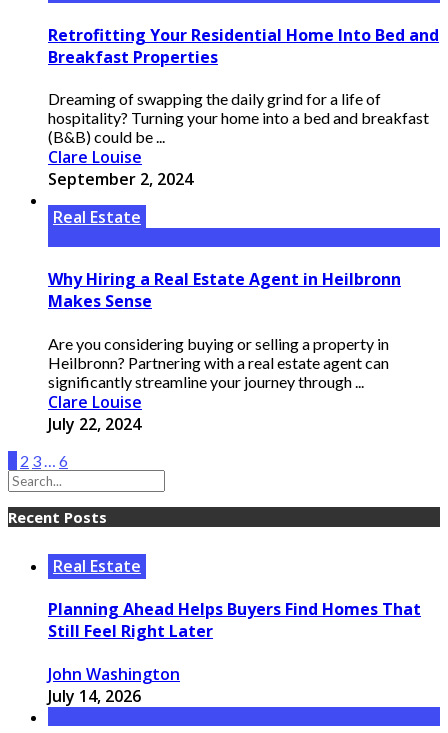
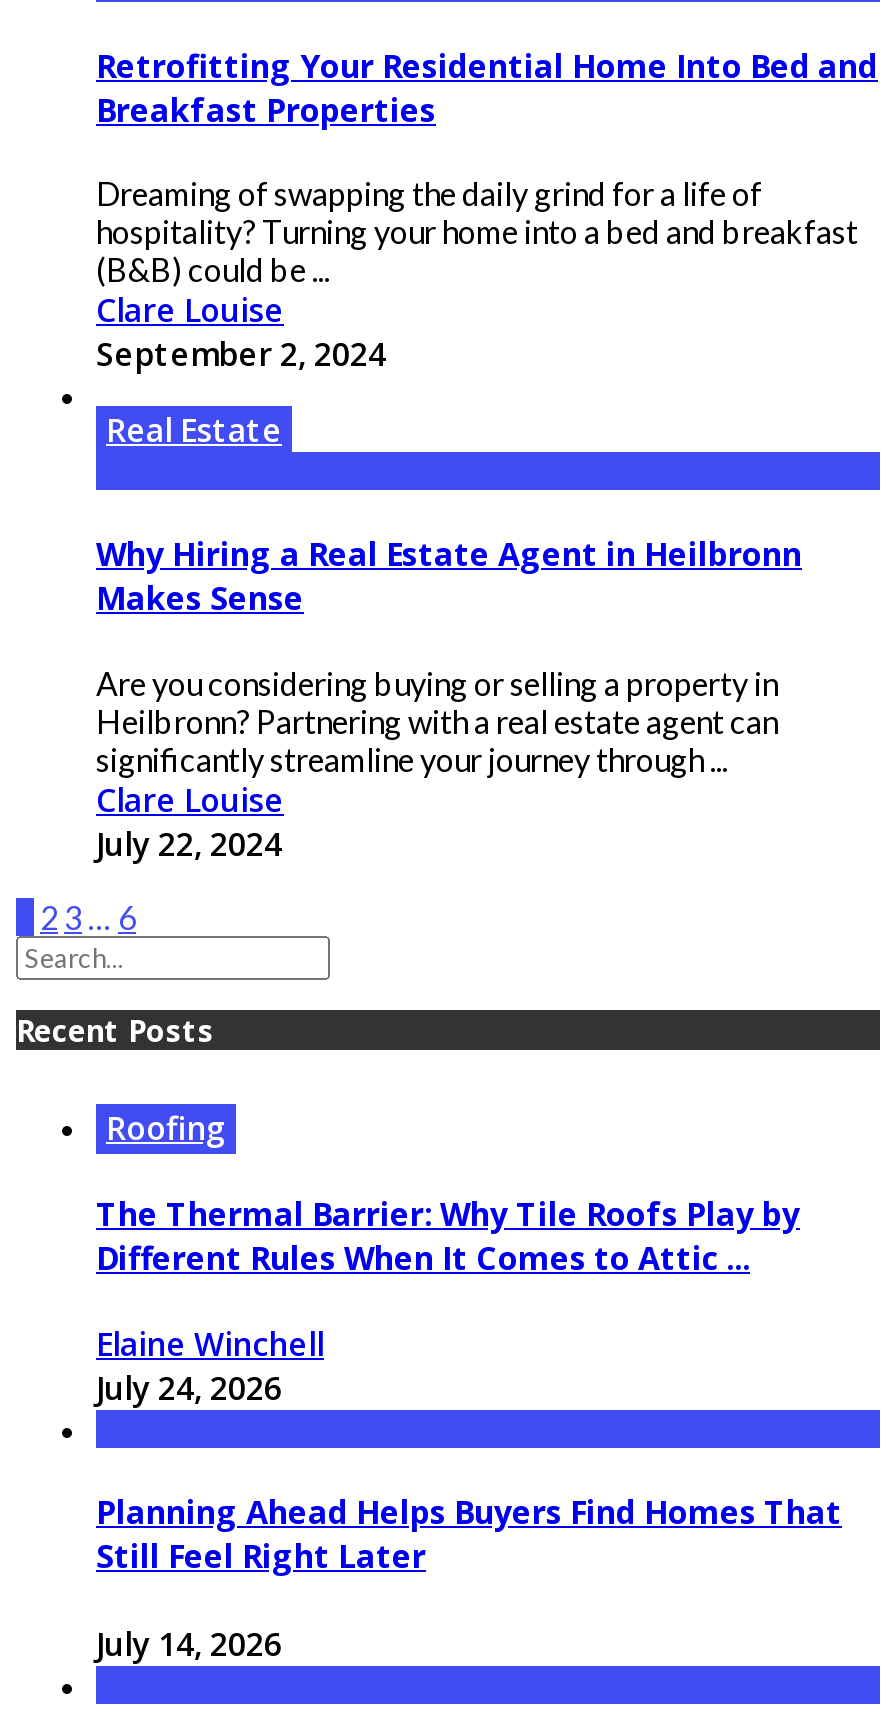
- Real Estate
+ Roofing
+ The Thermal Barrier: Why Tile Roofs Play by
+ Different Rules When It Comes to Attic ...
+ Elaine Winchell
+ July 24, 2026

moved down: Planning Ahead Helps Buyers Find Homes That | Still Feel Right Later

- John Washington
